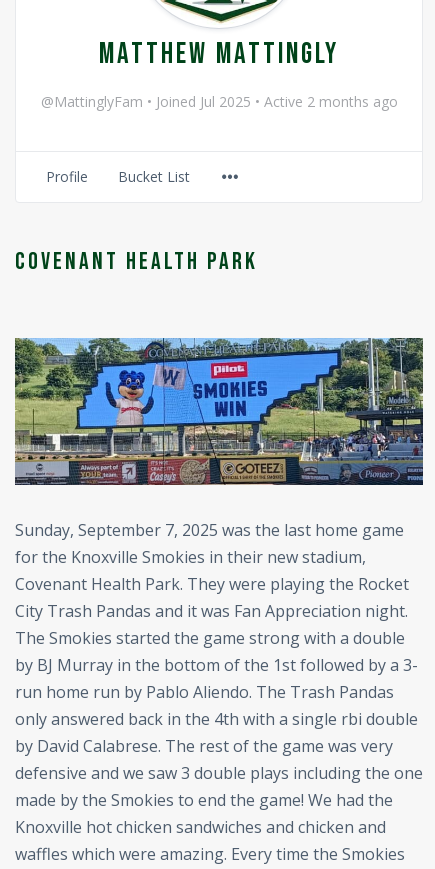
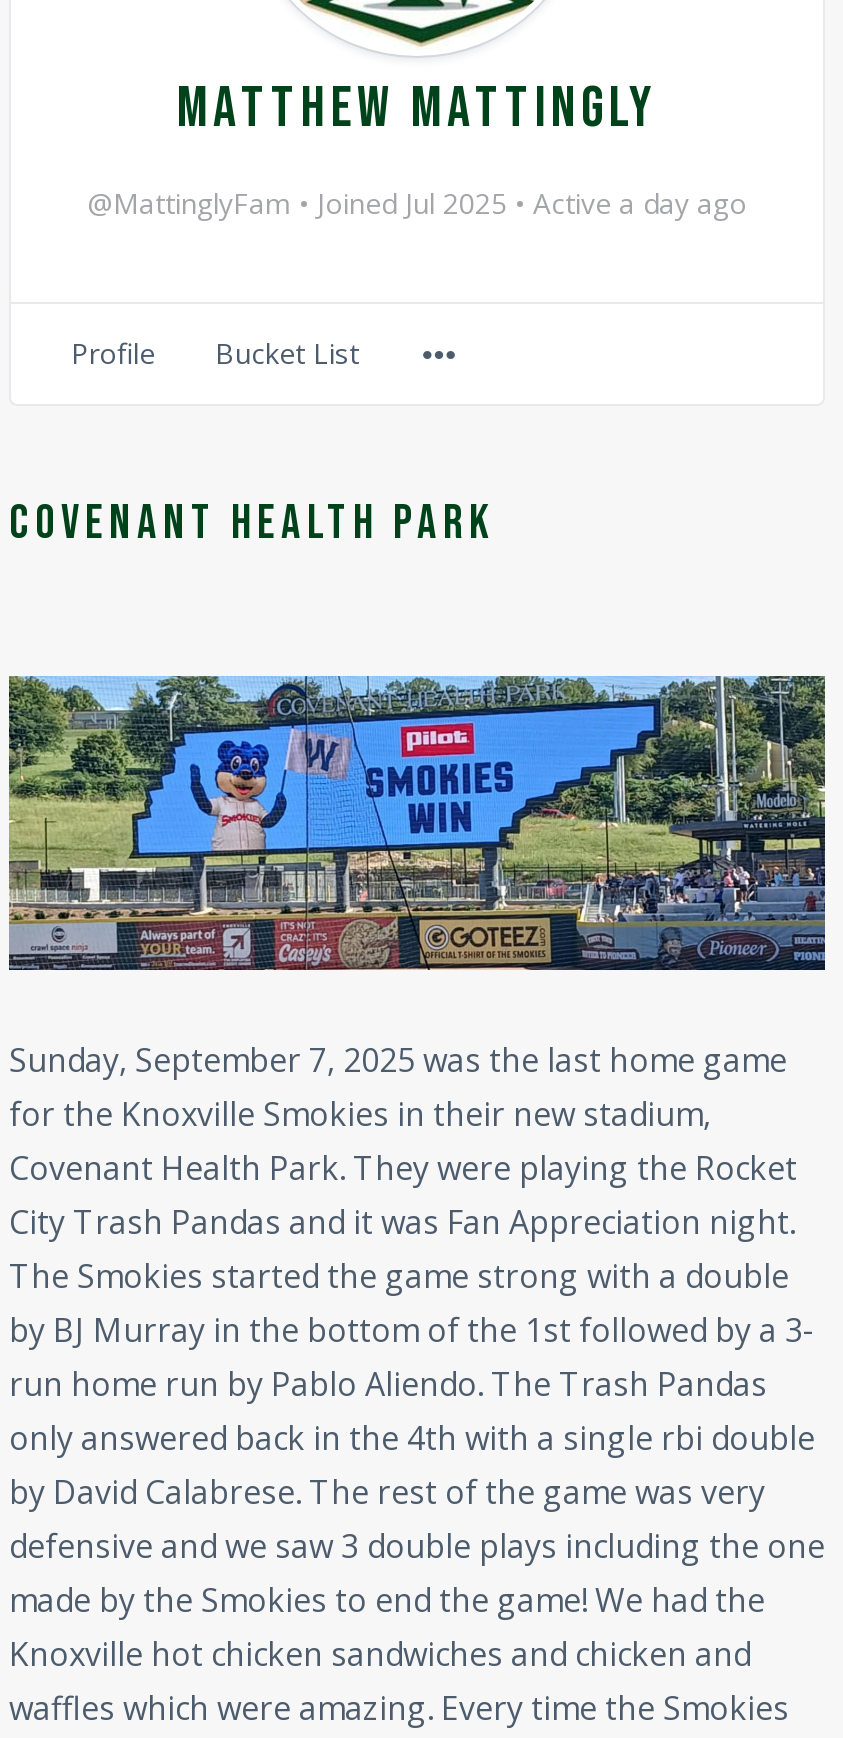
- @MattinglyFam • Joined Jul 2025 • Active 2 months ago
+ @MattinglyFam • Joined Jul 2025 • Active a day ago
